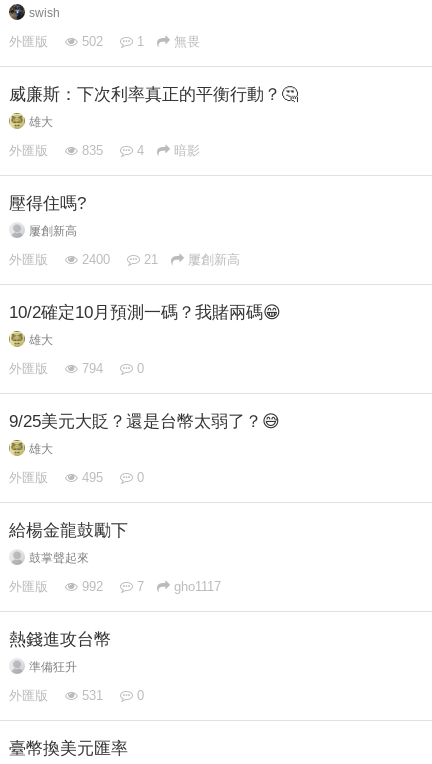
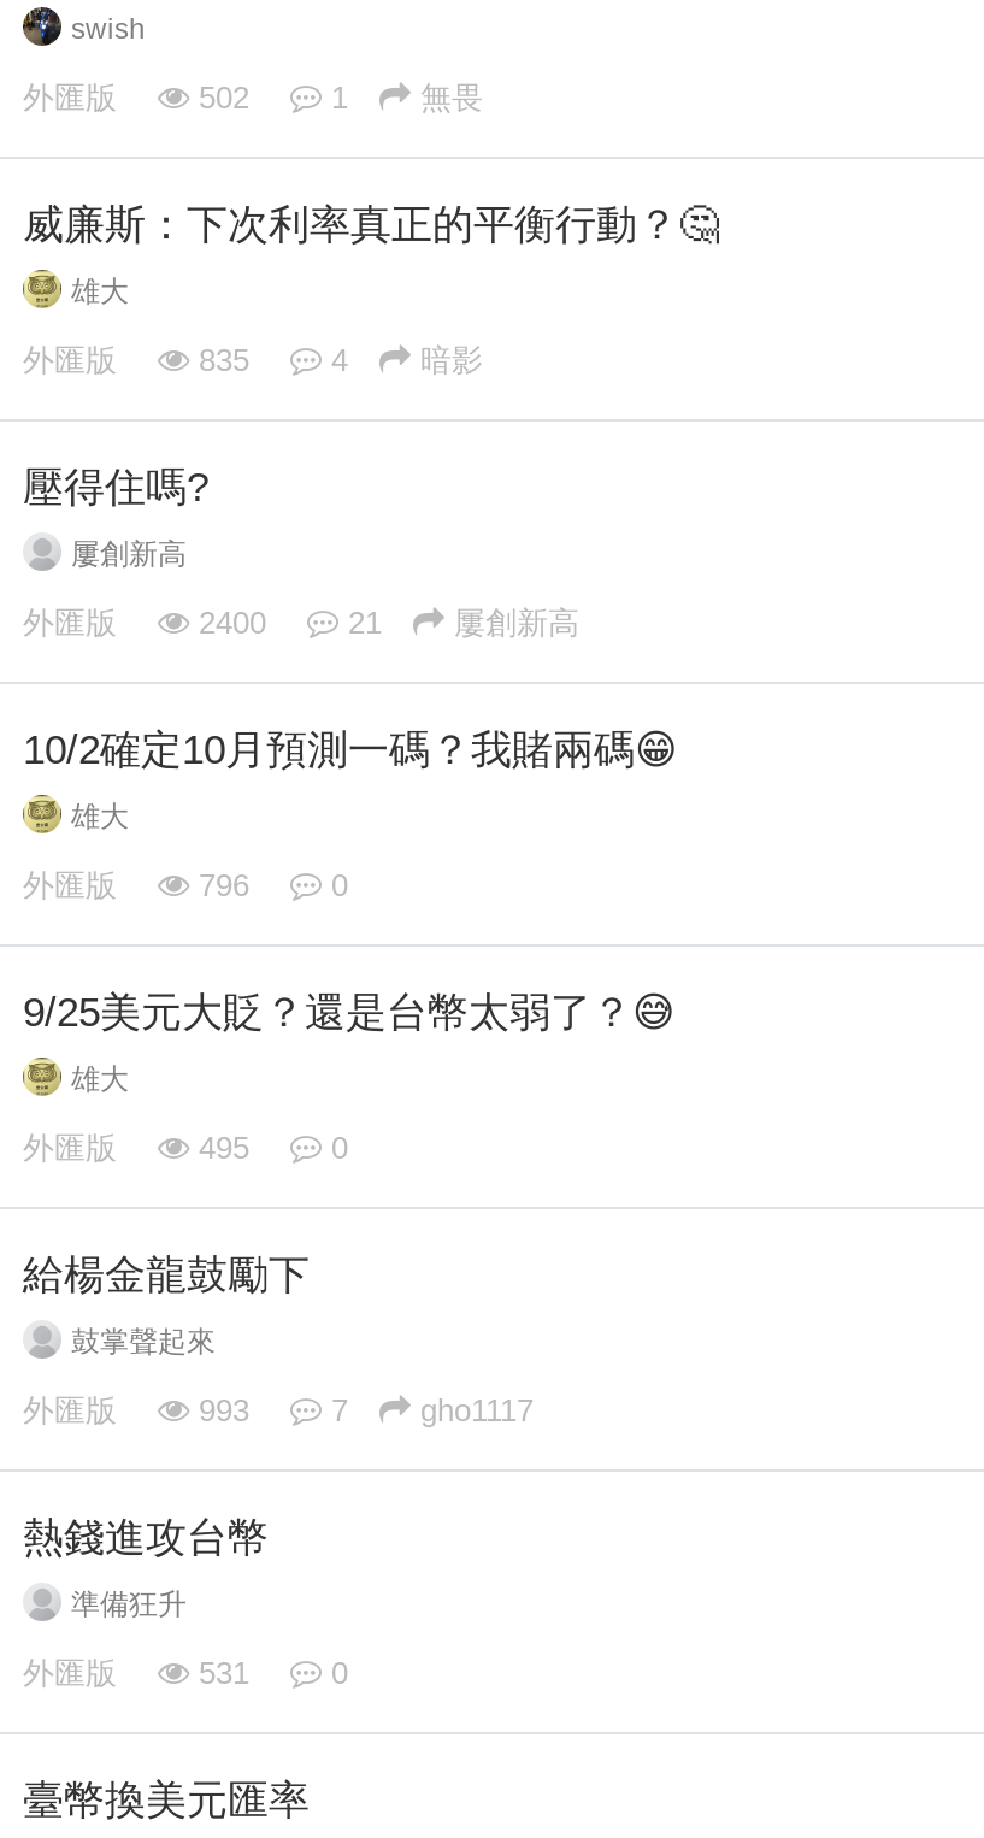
- 外匯版 794 0
+ 外匯版 796 0

- 外匯版 992 7 gho1117
+ 外匯版 993 7 gho1117
